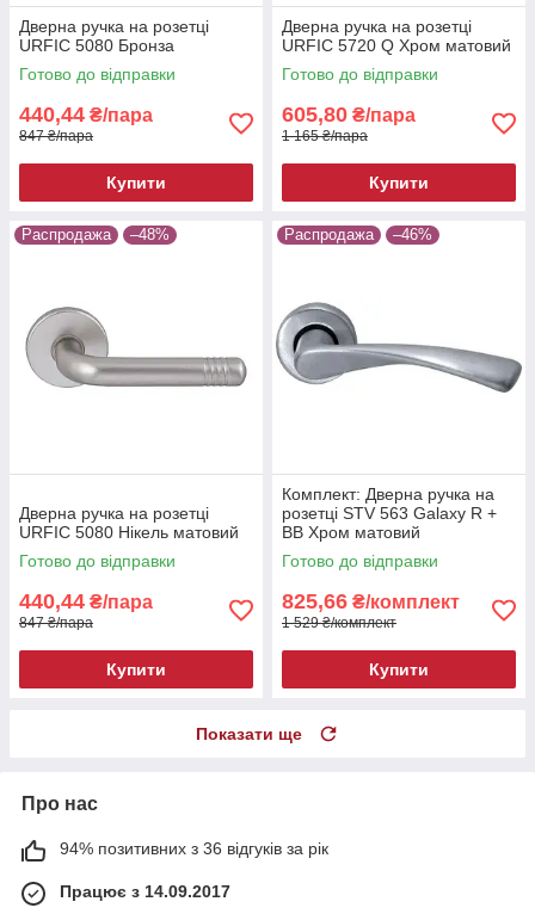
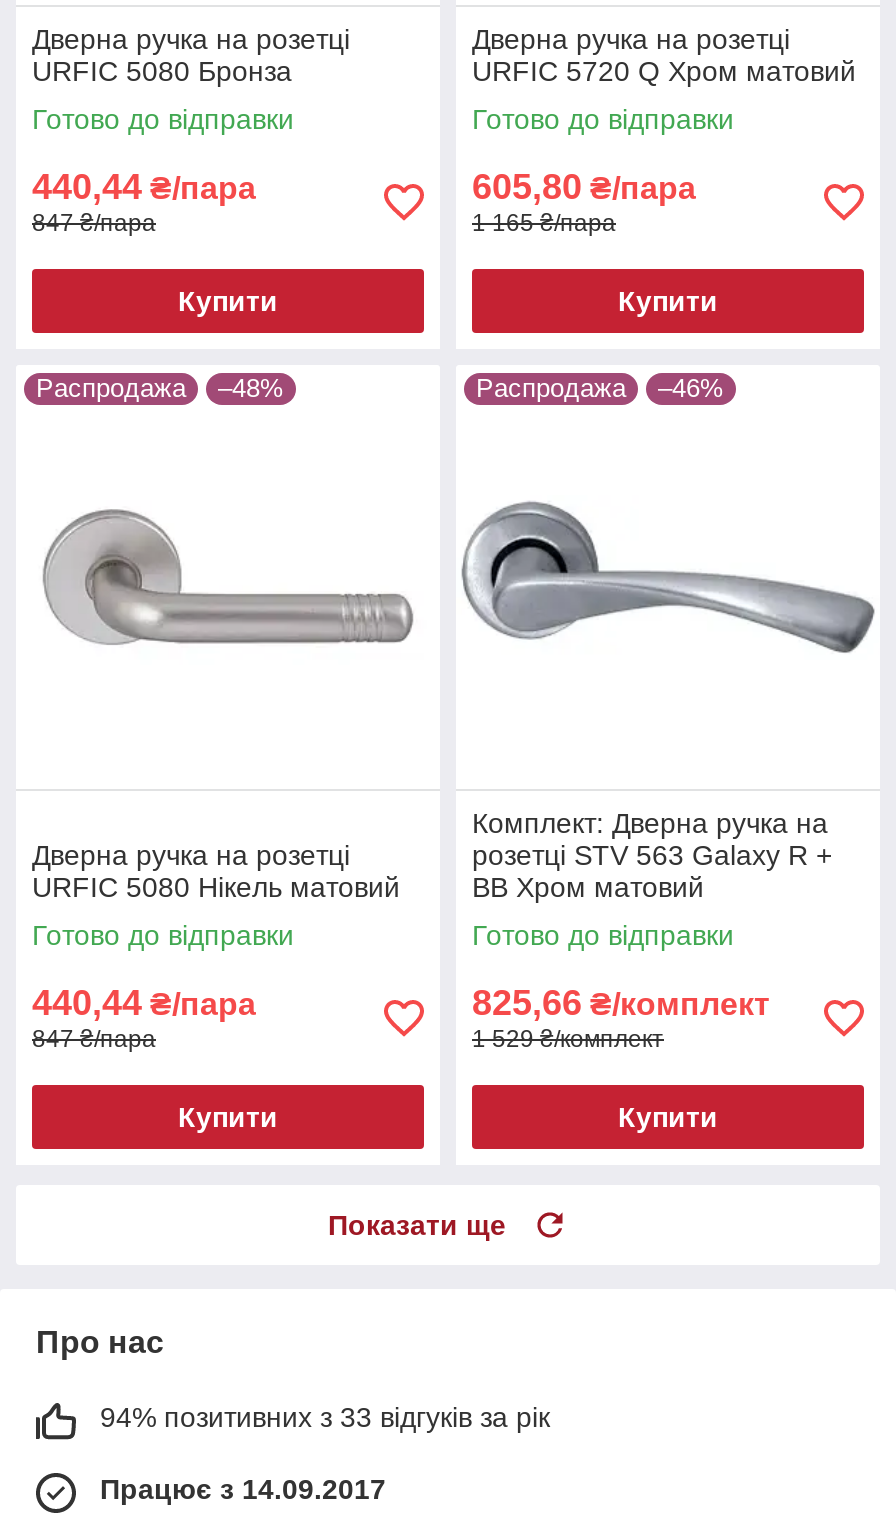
- 94% позитивних з 36 відгуків за рік
+ 94% позитивних з 33 відгуків за рік
